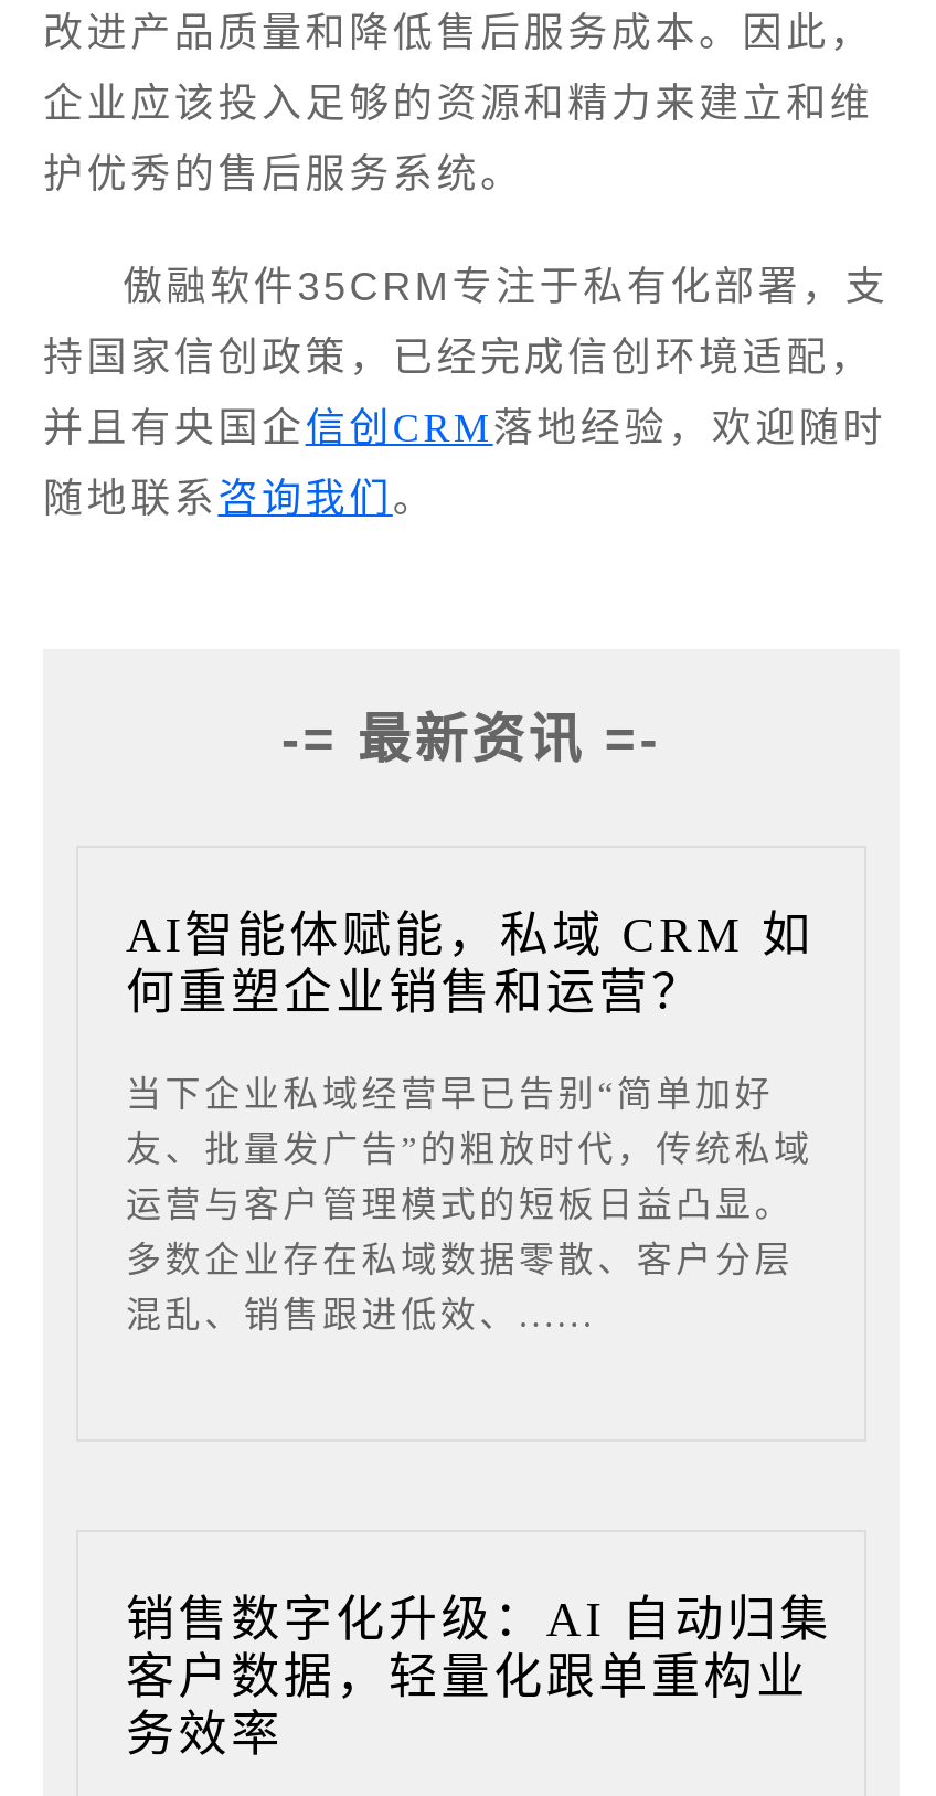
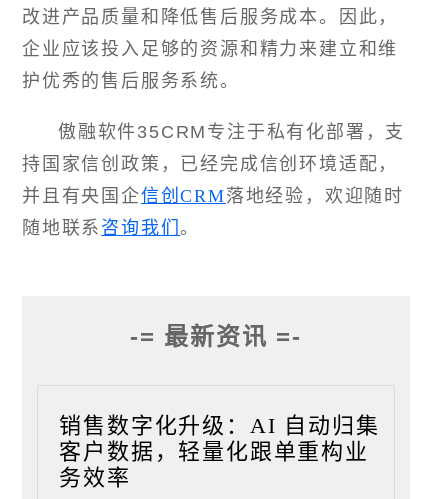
- AI智能体赋能，私域 CRM 如
- 何重塑企业销售和运营？
- 当下企业私域经营早已告别“简单加好
- 友、批量发广告”的粗放时代，传统私域
- 运营与客户管理模式的短板日益凸显。
- 多数企业存在私域数据零散、客户分层
- 混乱、销售跟进低效、......
